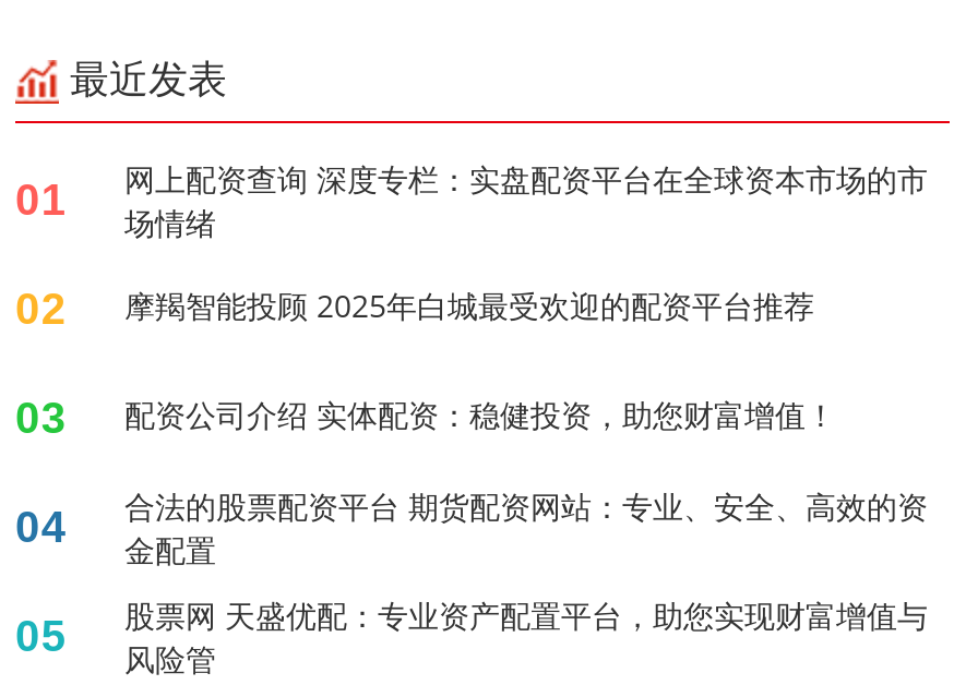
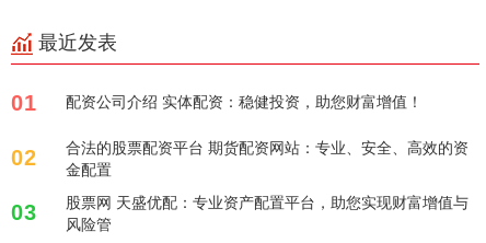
- 网上配资查询 深度专栏：实盘配资平台在全球资本市场的市
- 场情绪
- 02
- 摩羯智能投顾 2025年白城最受欢迎的配资平台推荐
- 03

- 04 合法的股票配资平台 期货配资网站：专业、安全、高效的资 金配置
+ 02 合法的股票配资平台 期货配资网站：专业、安全、高效的资 金配置

- 05 股票网 天盛优配：专业资产配置平台，助您实现财富增值与 风险管
+ 03 股票网 天盛优配：专业资产配置平台，助您实现财富增值与 风险管
